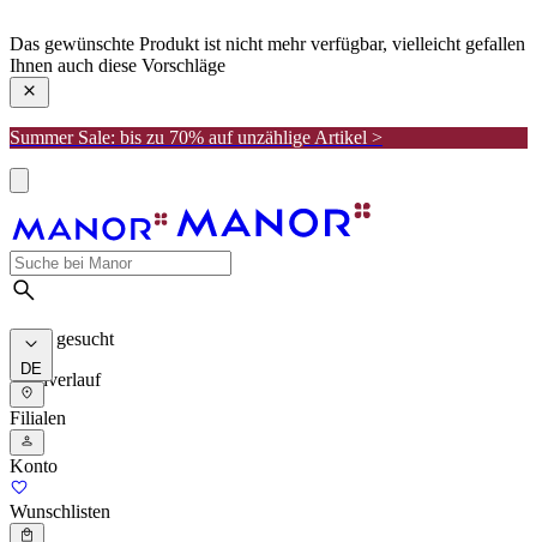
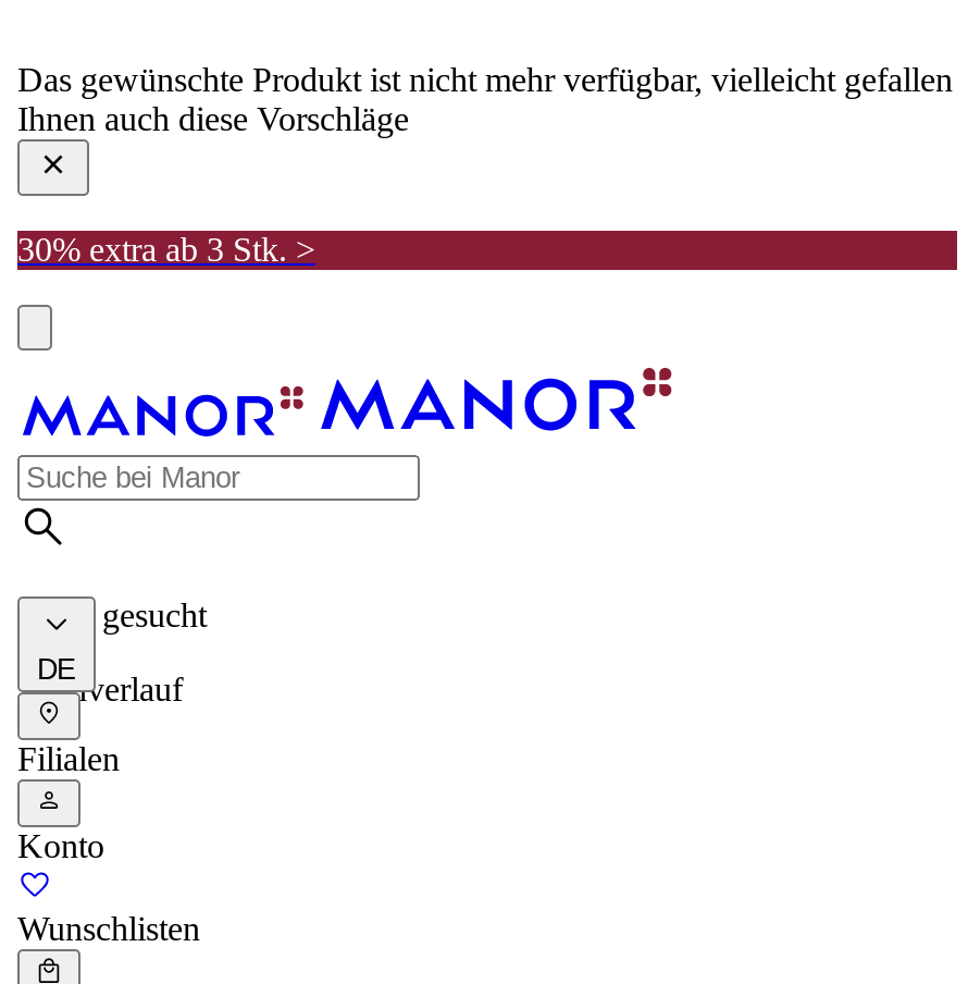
- Summer Sale: bis zu 70% auf unzählige Artikel >
+ 30% extra ab 3 Stk. >
